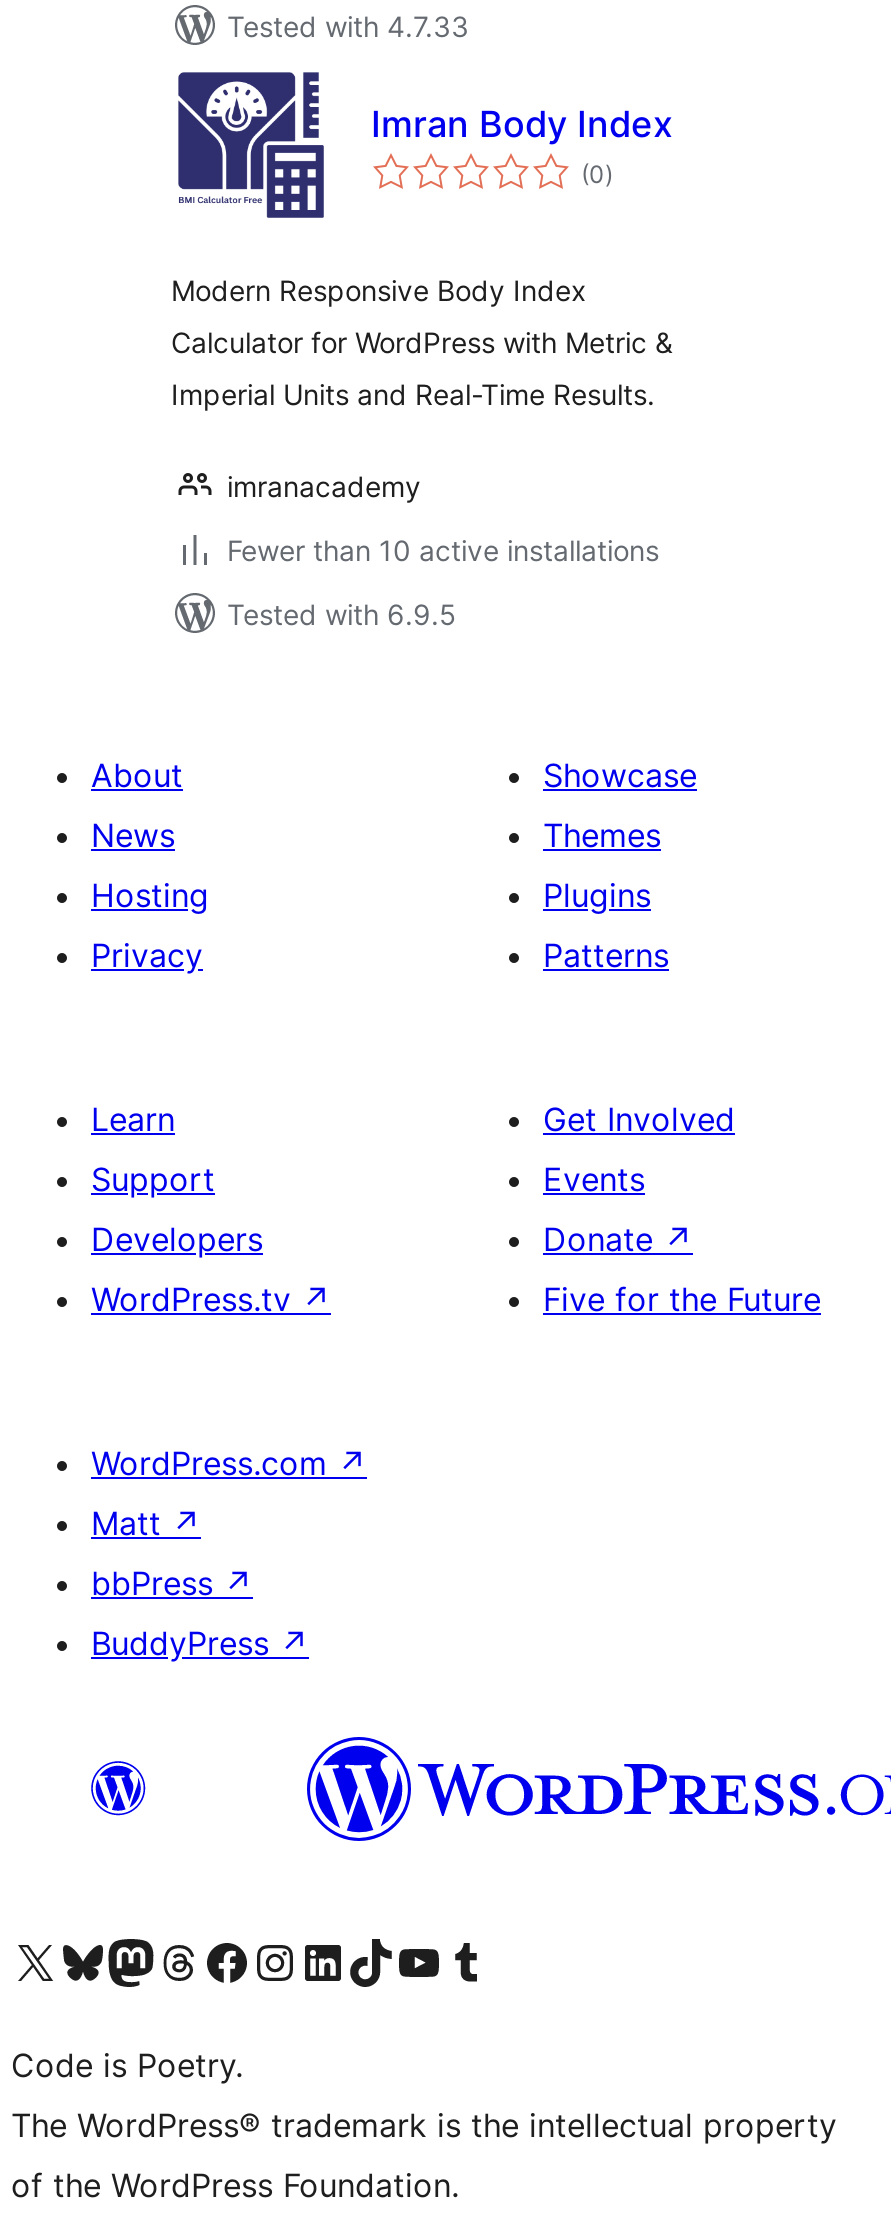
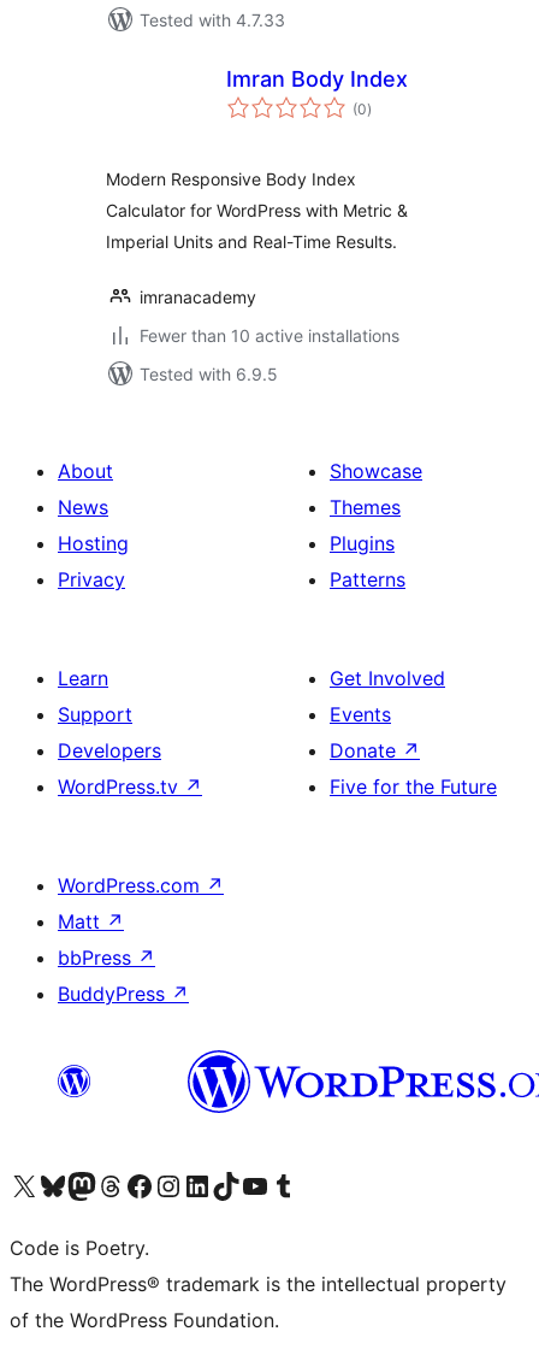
- [image]
